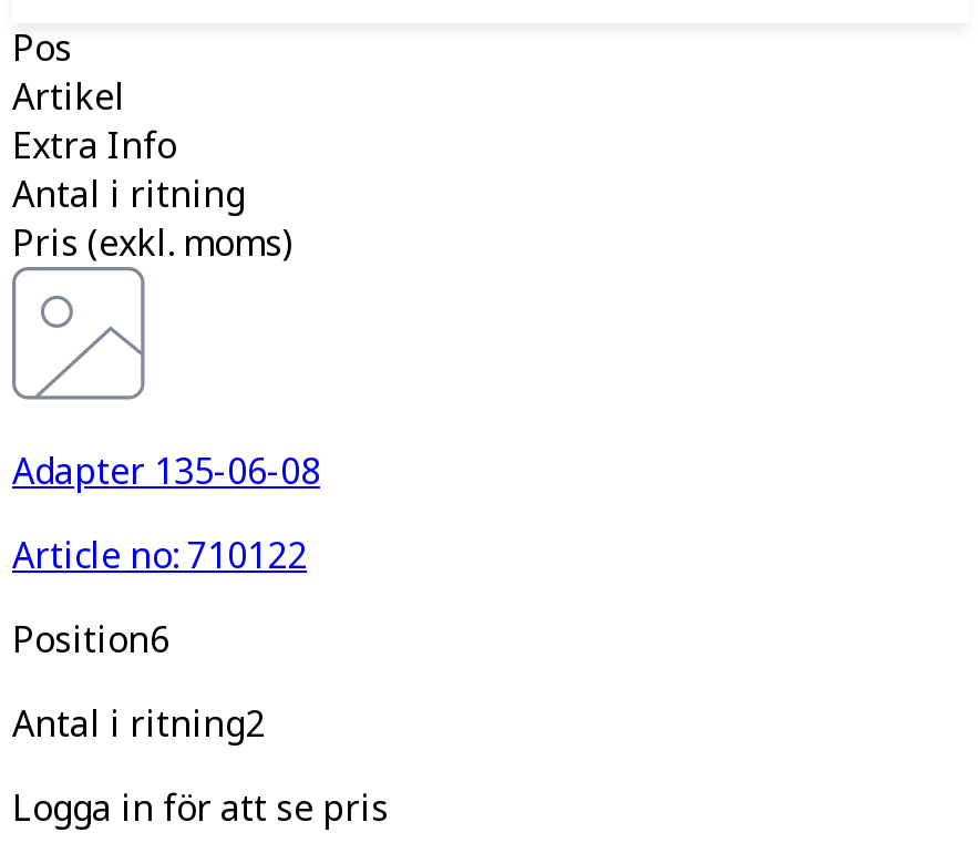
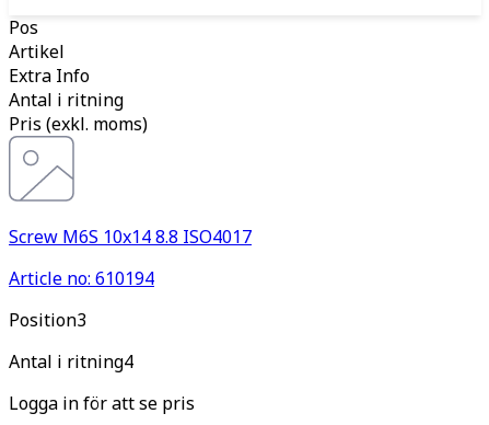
- Adapter 135-06-08
+ Screw M6S 10x14 8.8 ISO4017

- Article no: 710122
+ Article no: 610194

- Position6
+ Position3

- Antal i ritning2
+ Antal i ritning4
